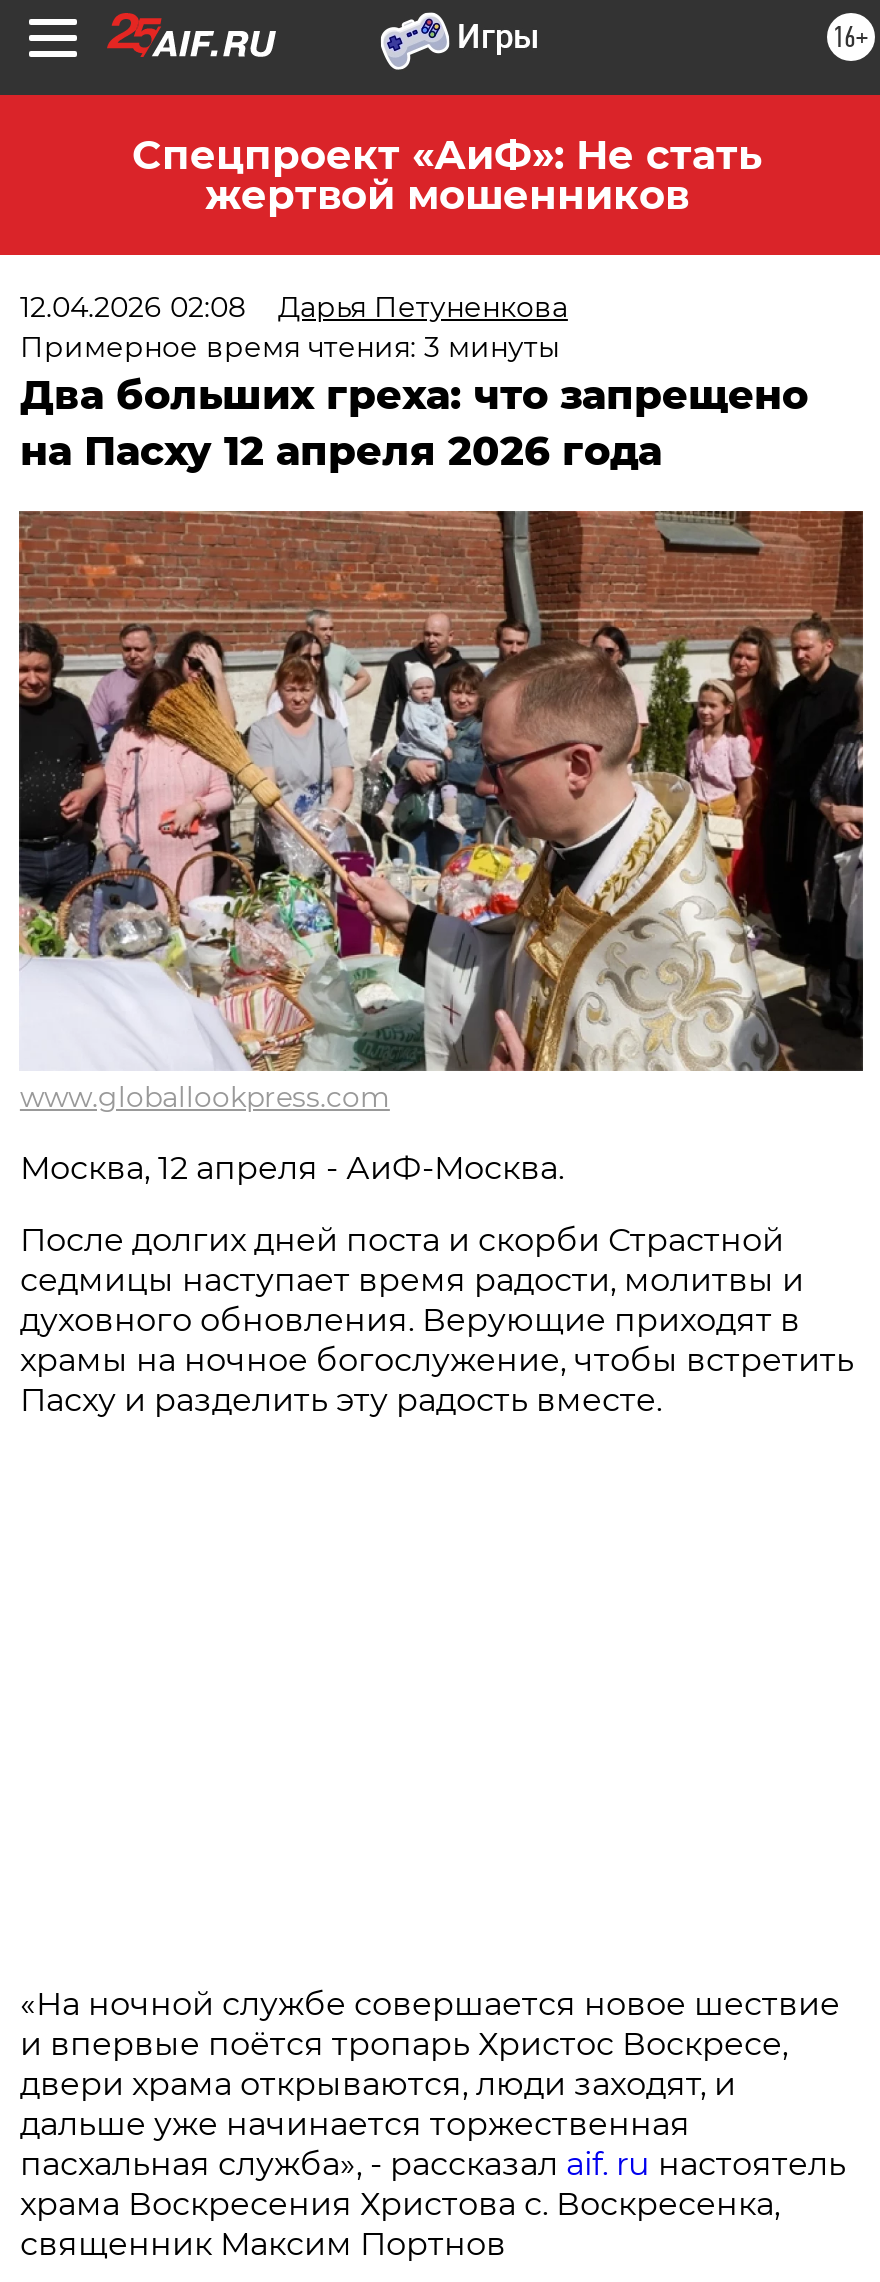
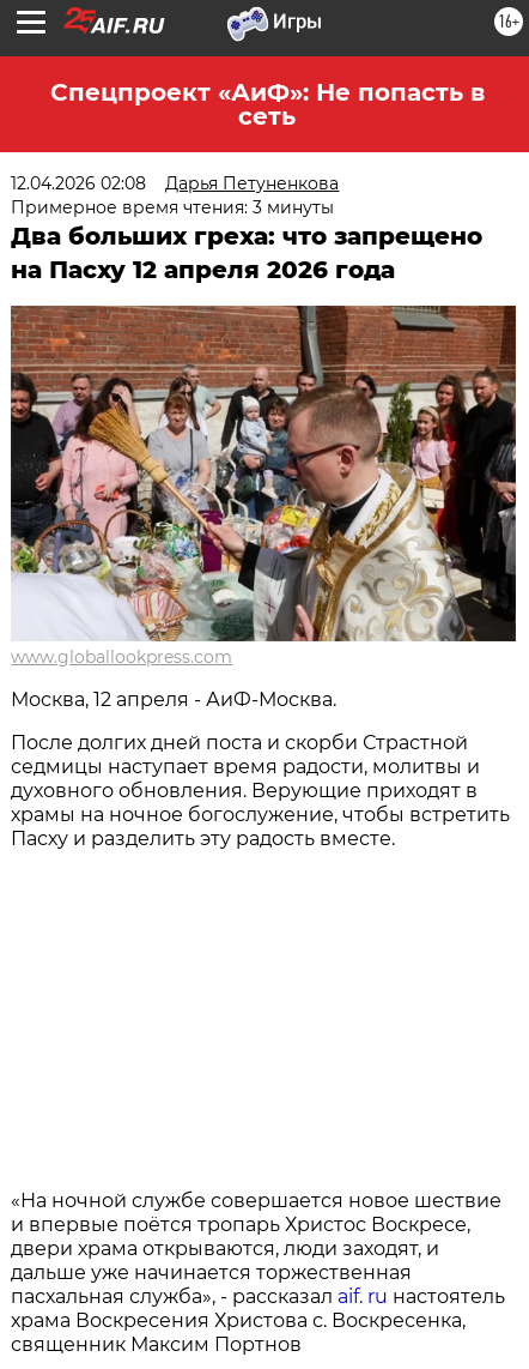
- Спецпроект «АиФ»: Не стать
- жертвой мошенников
+ Спецпроект «АиФ»: Не попасть в
+ сеть
